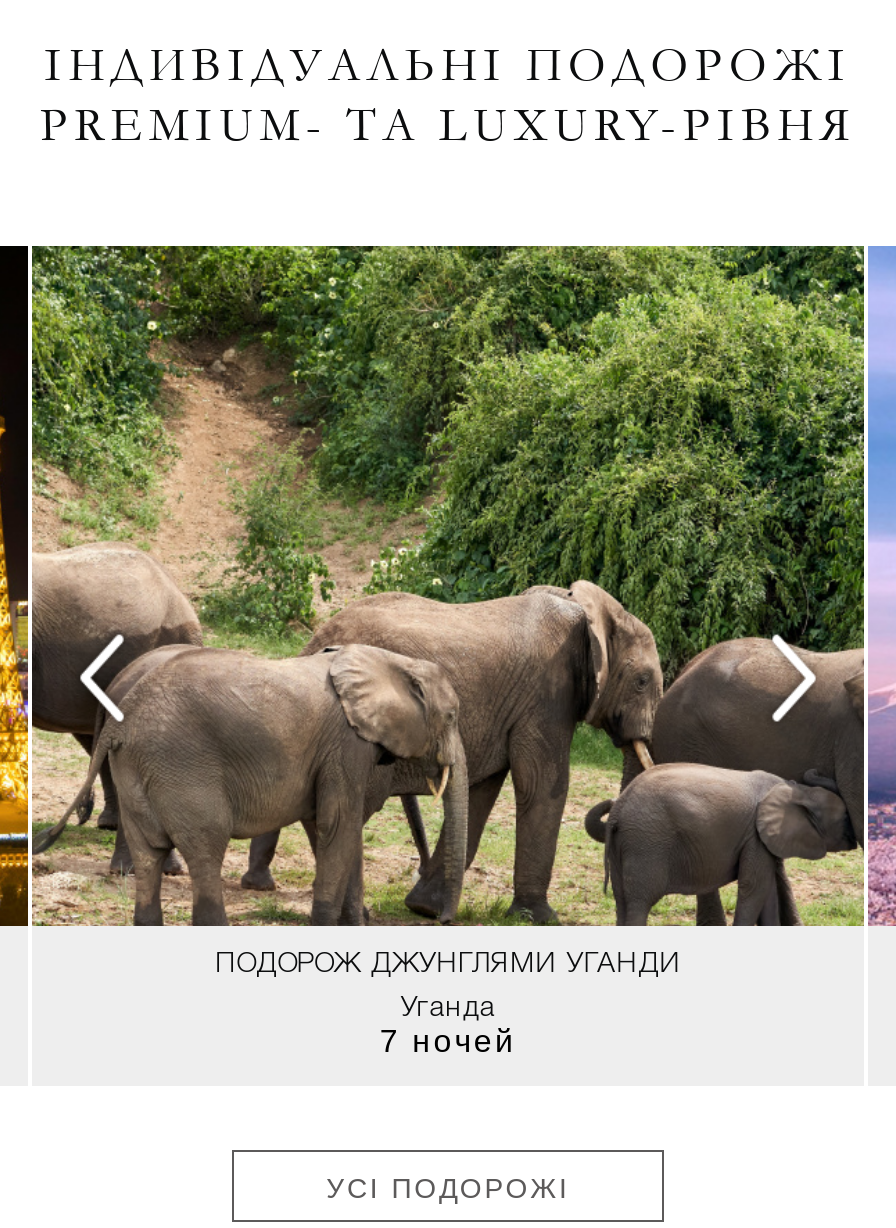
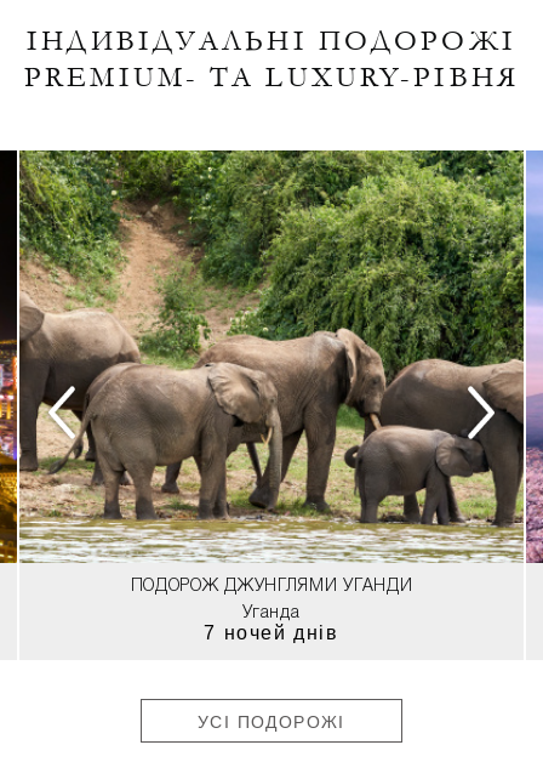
- [image]
+ [image]

- 7 ночей
+ 7 ночей днів
